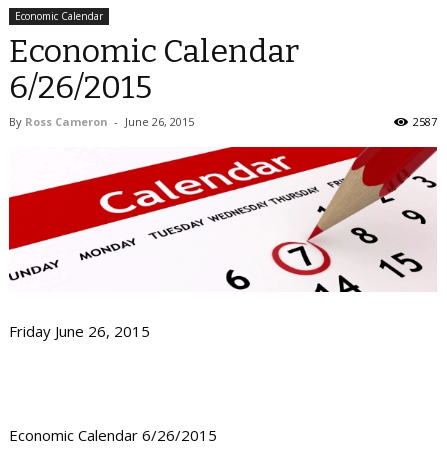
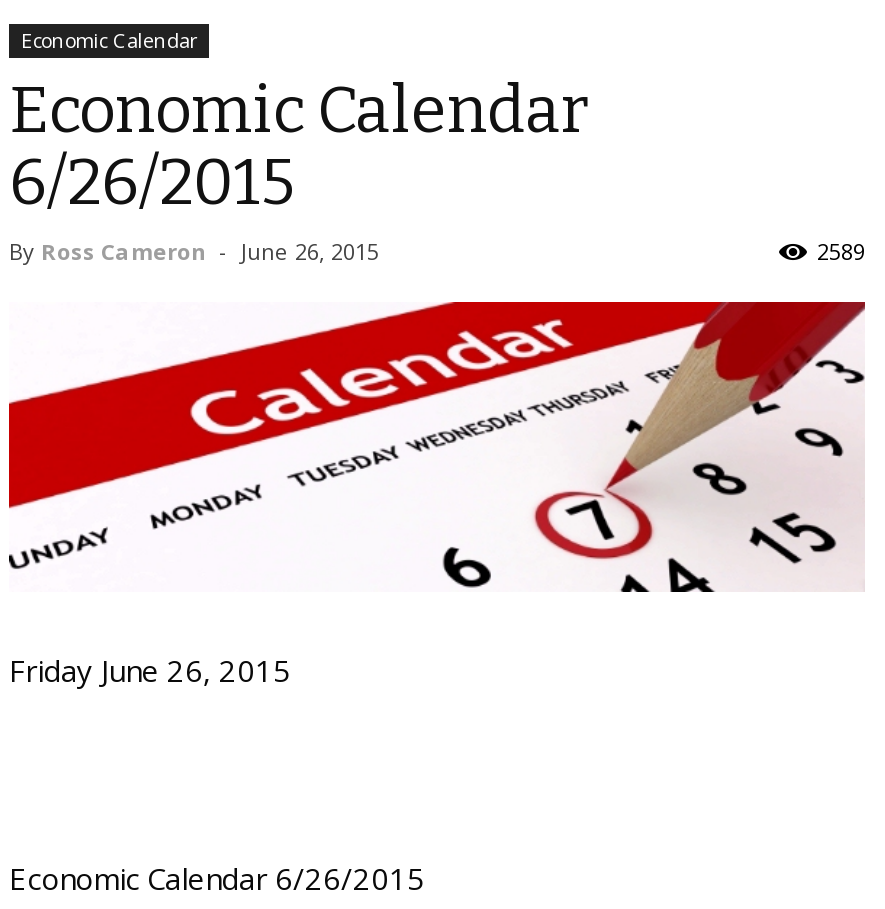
- 2587
+ 2589
